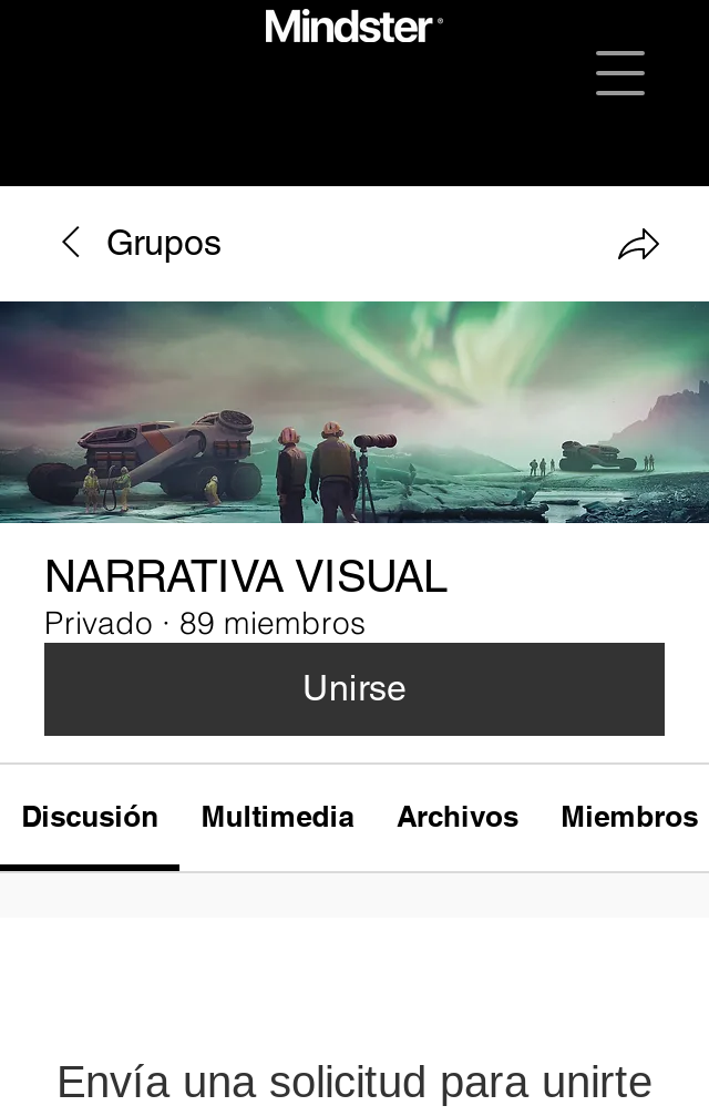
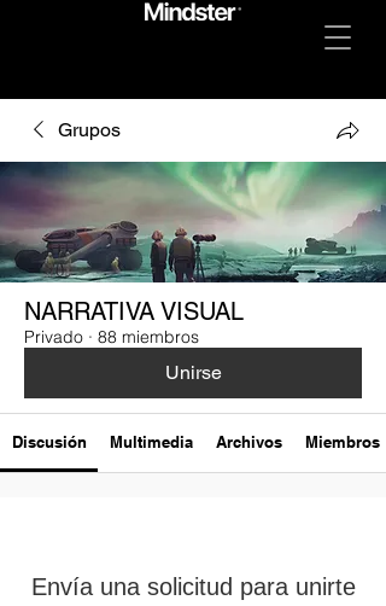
- Privado · 89 miembros
+ Privado · 88 miembros
